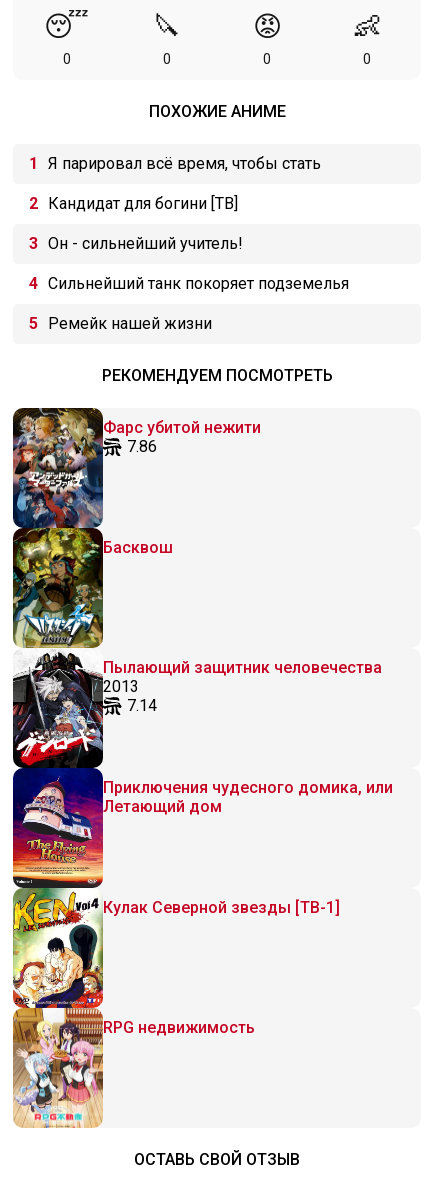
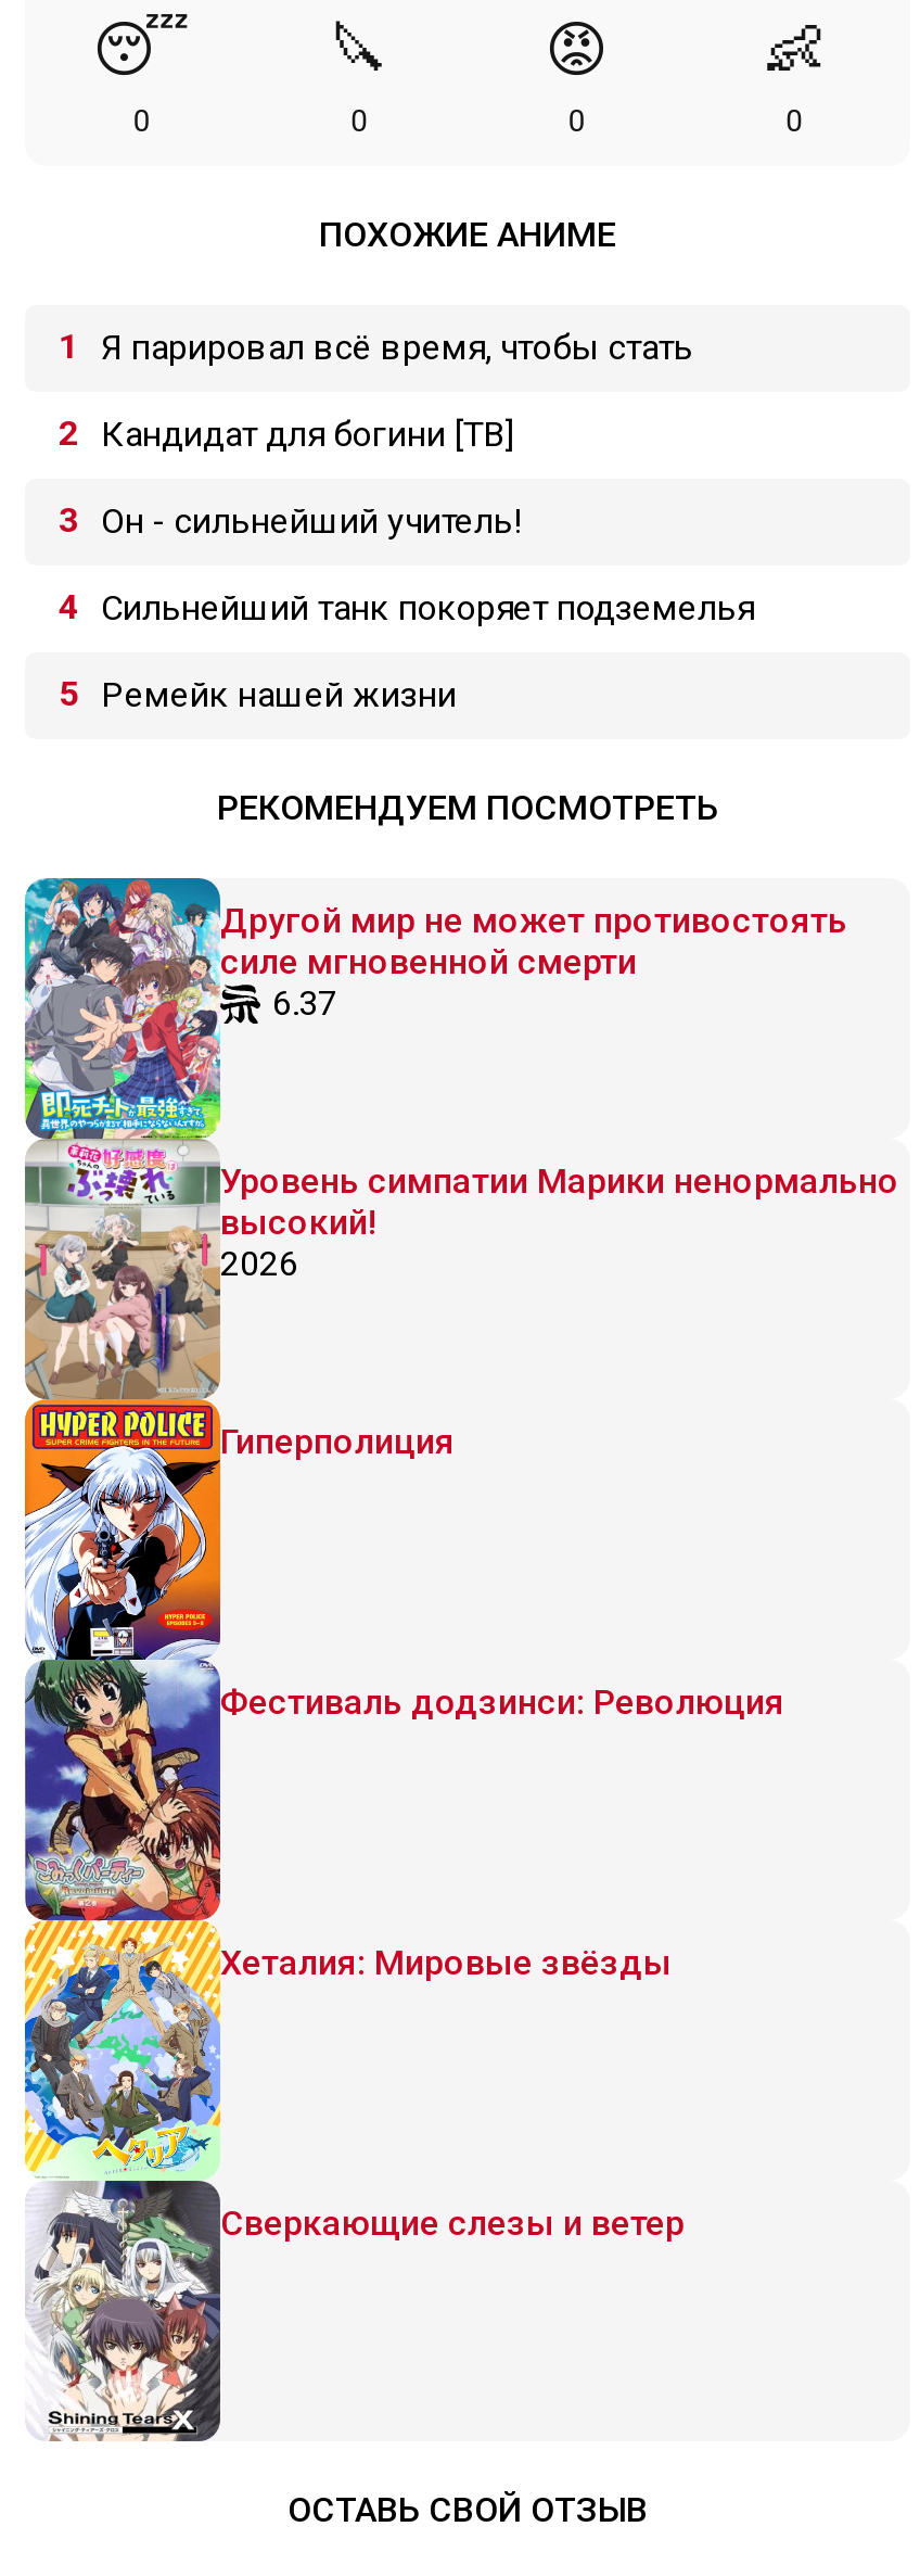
- [image]
- Фарс убитой нежити
- 7.86
+ [image]
+ Другой мир не может противостоять
+ силе мгновенной смерти
+ 6.37

- Басквош
+ Уровень симпатии Марики ненормально
+ высокий!
+ 2026

- Пылающий защитник человечества
- 2013
- 7.14
+ Гиперполиция

- Приключения чудесного домика, или
- Летающий дом
+ Фестиваль додзинси: Революция

- Кулак Северной звезды [ТВ-1]
+ Хеталия: Мировые звёзды

- RPG недвижимость
+ Сверкающие слезы и ветер
